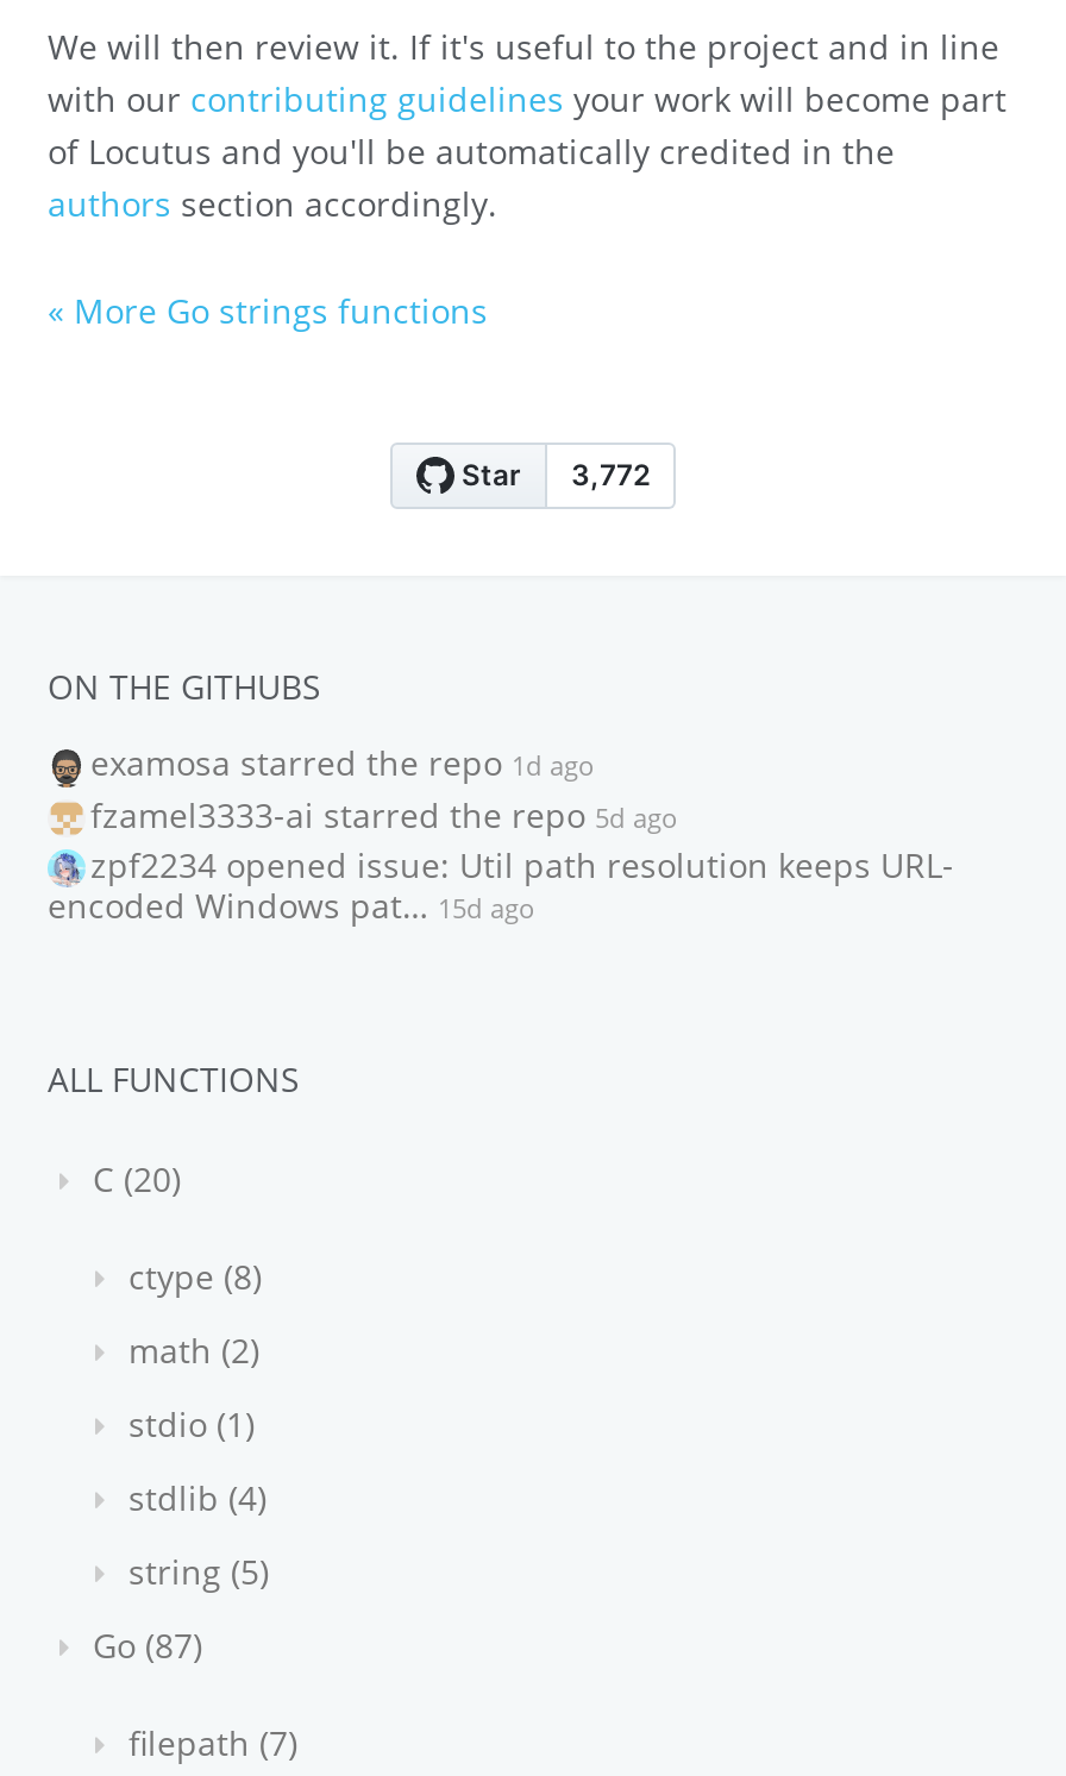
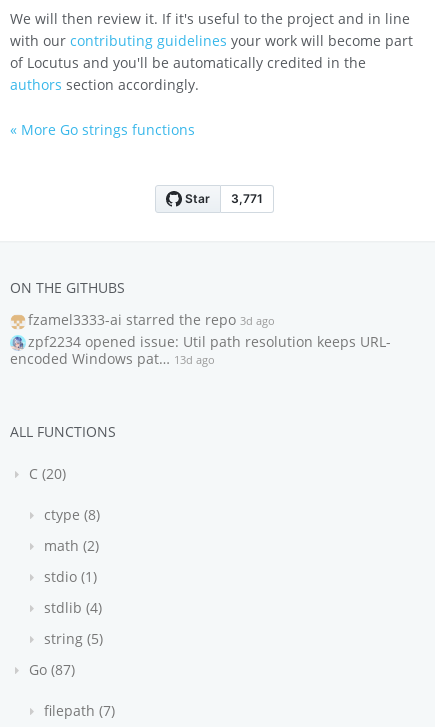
- examosa starred the repo 1d ago
- fzamel3333-ai starred the repo 5d ago
+ fzamel3333-ai starred the repo 3d ago

- encoded Windows pat… 15d ago
+ encoded Windows pat… 13d ago
